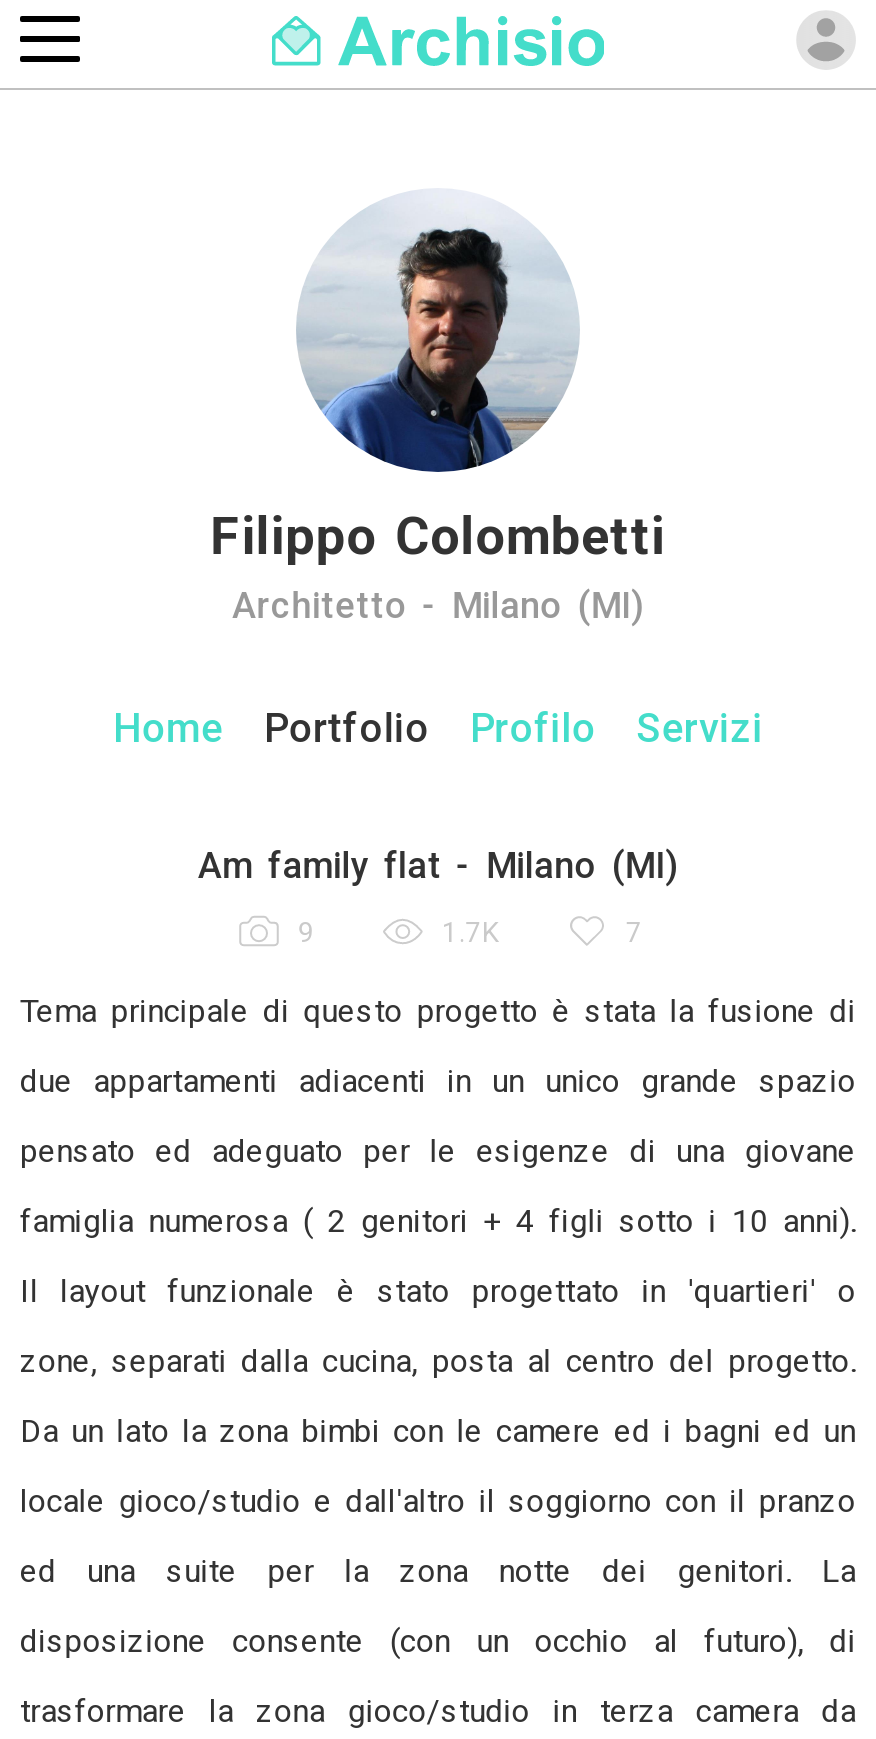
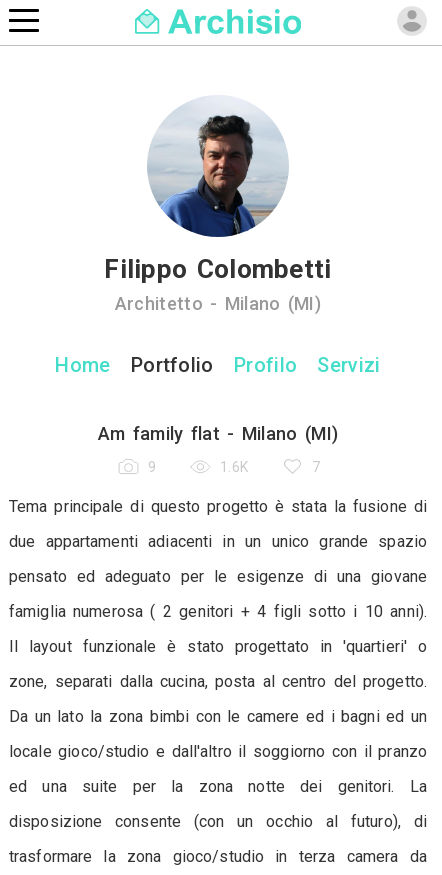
- 1.7K
+ 1.6K
